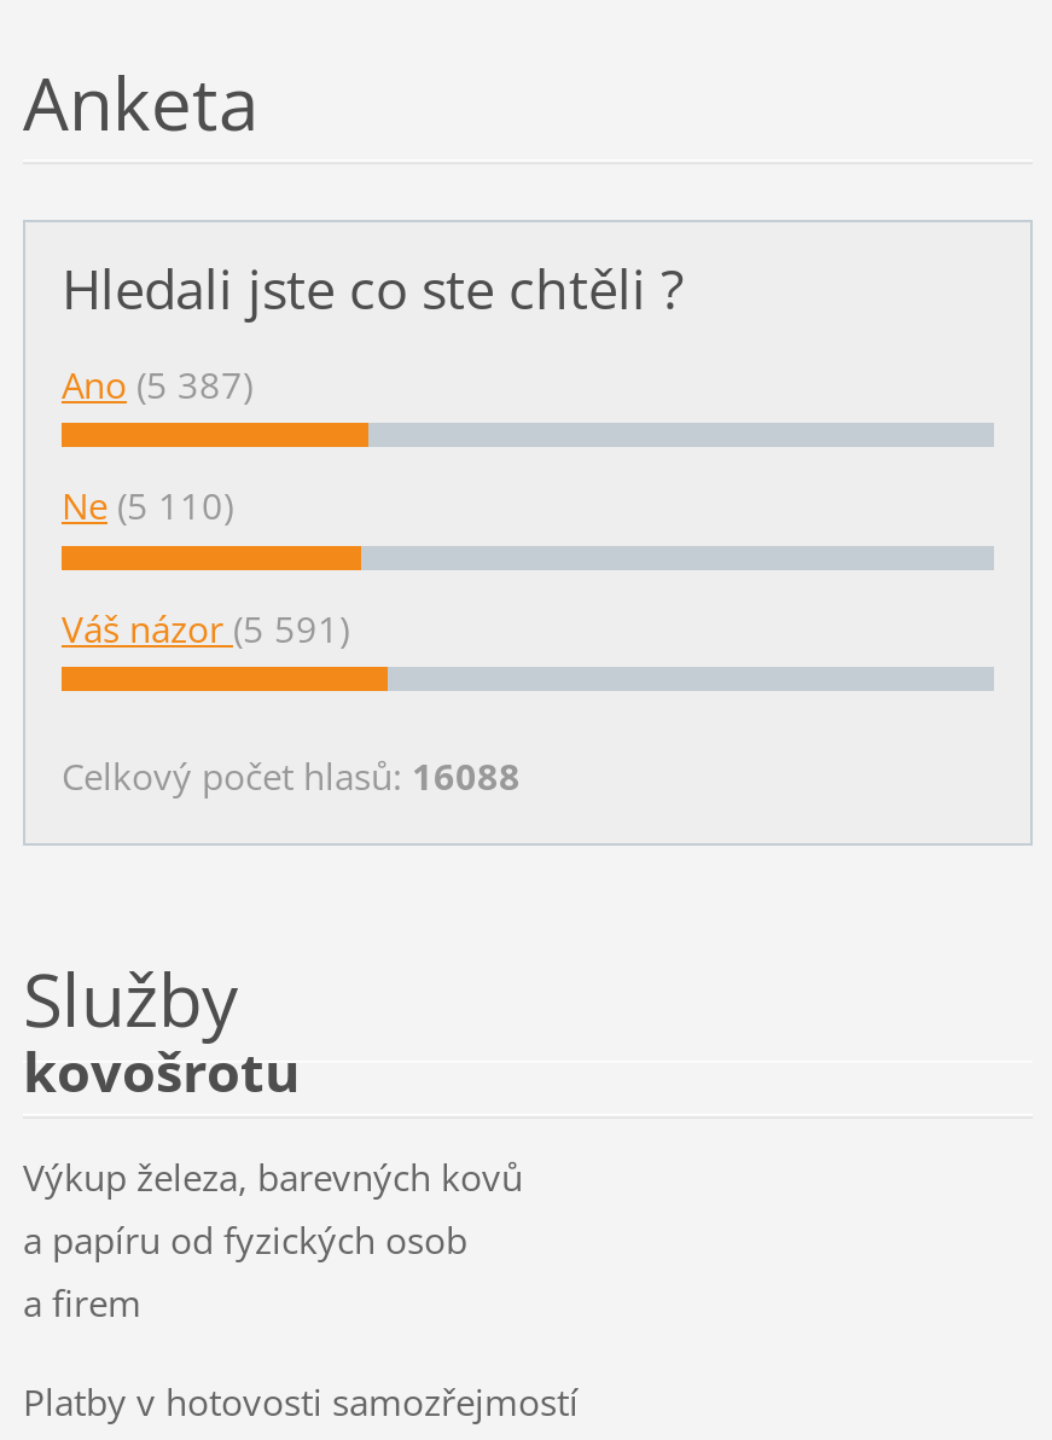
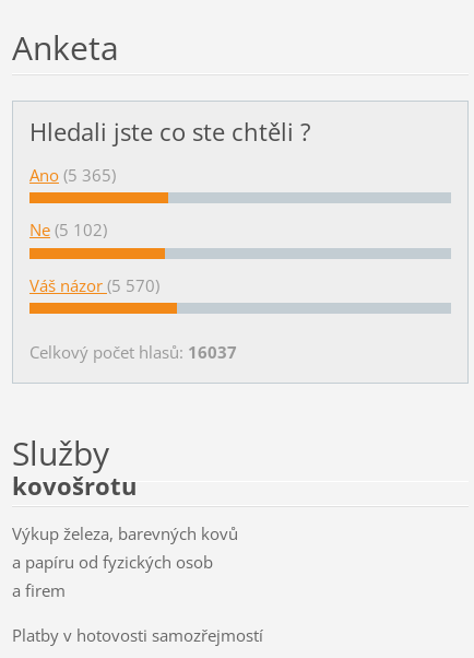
- Ano (5 387)
+ Ano (5 365)

- Ne (5 110)
+ Ne (5 102)

- Váš názor (5 591)
+ Váš názor (5 570)

- Celkový počet hlasů: 16088
+ Celkový počet hlasů: 16037
